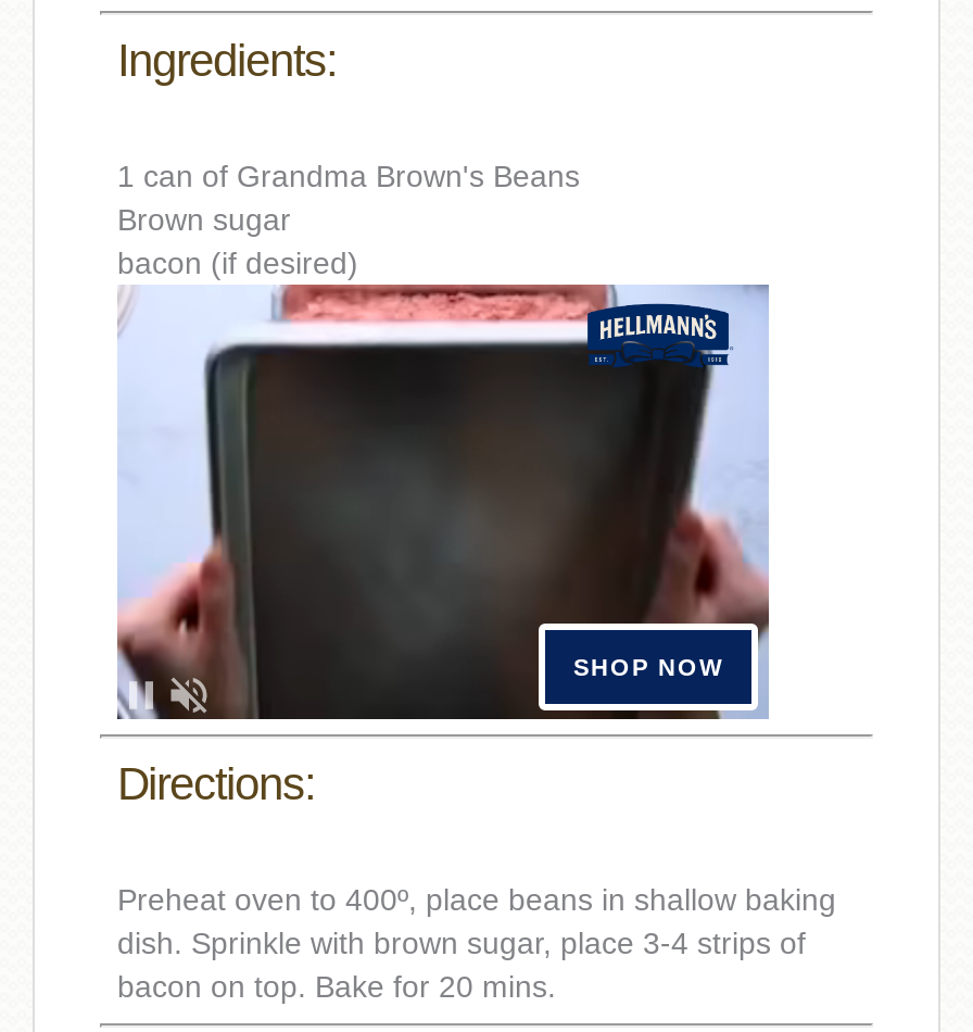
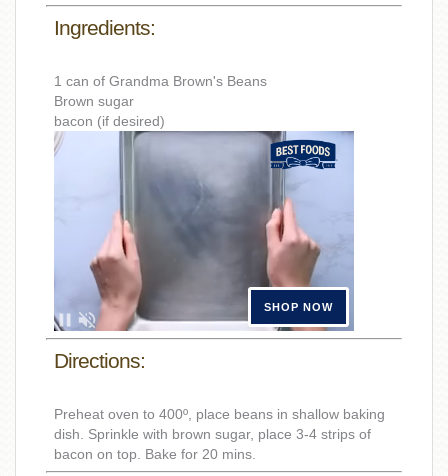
- [image]
+ [image]
